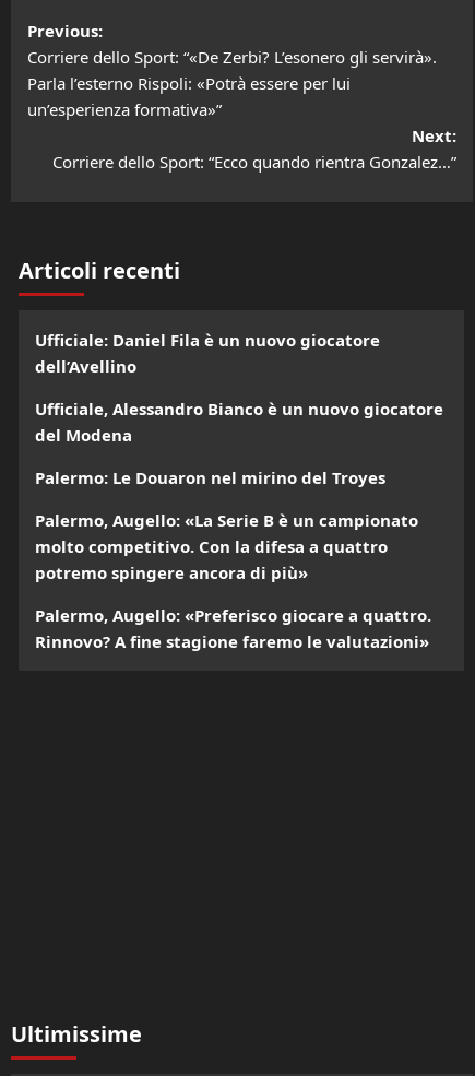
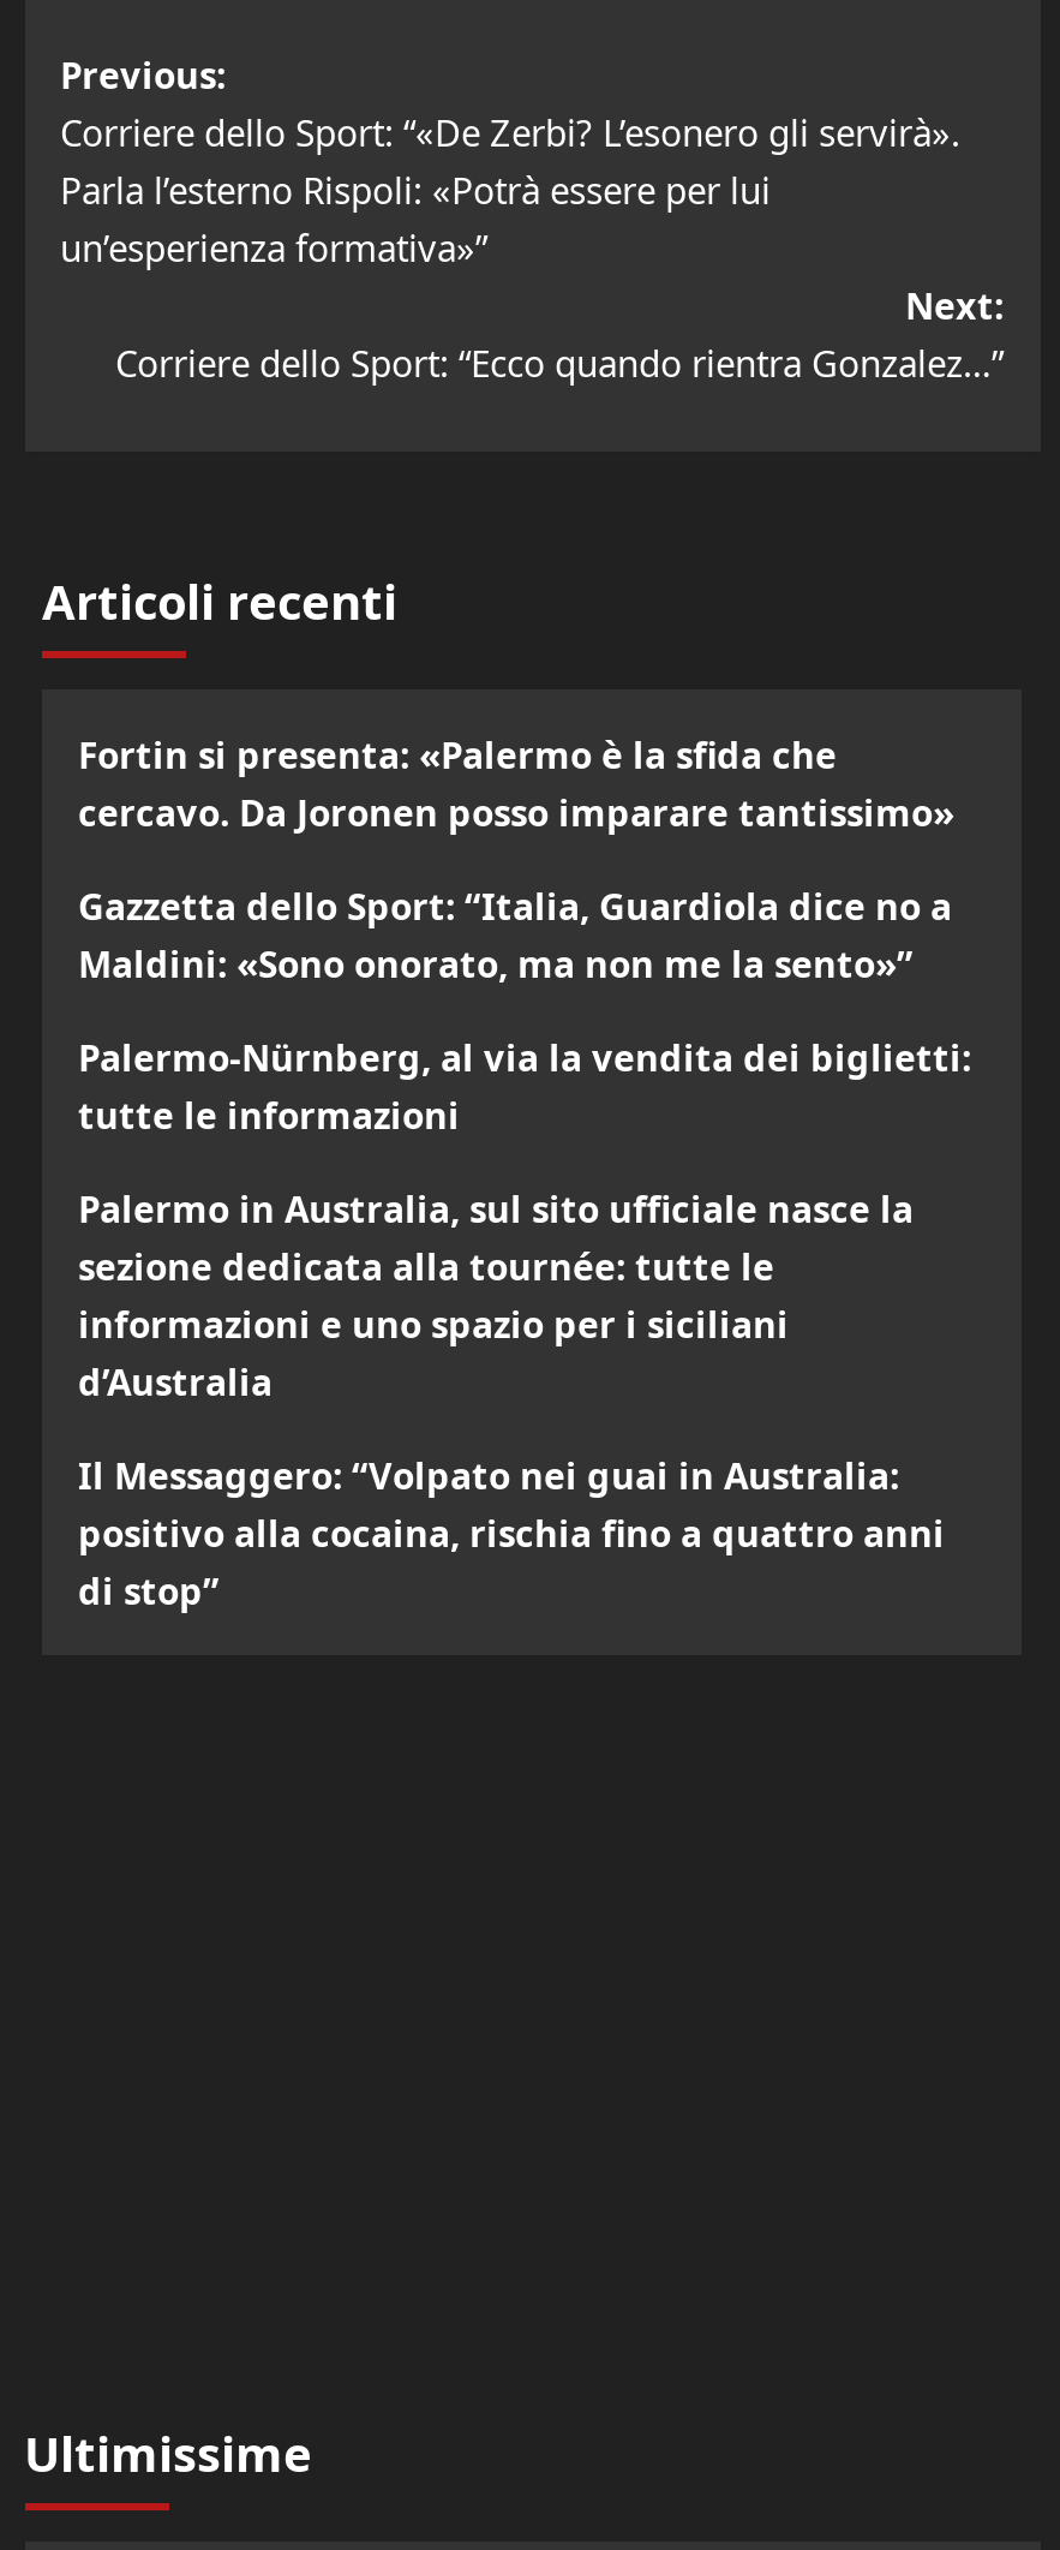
- Ufficiale: Daniel Fila è un nuovo giocatore
- dell’Avellino
+ Fortin si presenta: «Palermo è la sfida che
+ cercavo. Da Joronen posso imparare tantissimo»

- Ufficiale, Alessandro Bianco è un nuovo giocatore
- del Modena
+ Gazzetta dello Sport: “Italia, Guardiola dice no a
+ Maldini: «Sono onorato, ma non me la sento»”

- Palermo: Le Douaron nel mirino del Troyes
+ Palermo-Nürnberg, al via la vendita dei biglietti:
+ tutte le informazioni

- Palermo, Augello: «La Serie B è un campionato
- molto competitivo. Con la difesa a quattro
- potremo spingere ancora di più»
+ Palermo in Australia, sul sito ufficiale nasce la
+ sezione dedicata alla tournée: tutte le
+ informazioni e uno spazio per i siciliani
+ d’Australia

- Palermo, Augello: «Preferisco giocare a quattro.
- Rinnovo? A fine stagione faremo le valutazioni»
+ Il Messaggero: “Volpato nei guai in Australia:
+ positivo alla cocaina, rischia fino a quattro anni
+ di stop”
